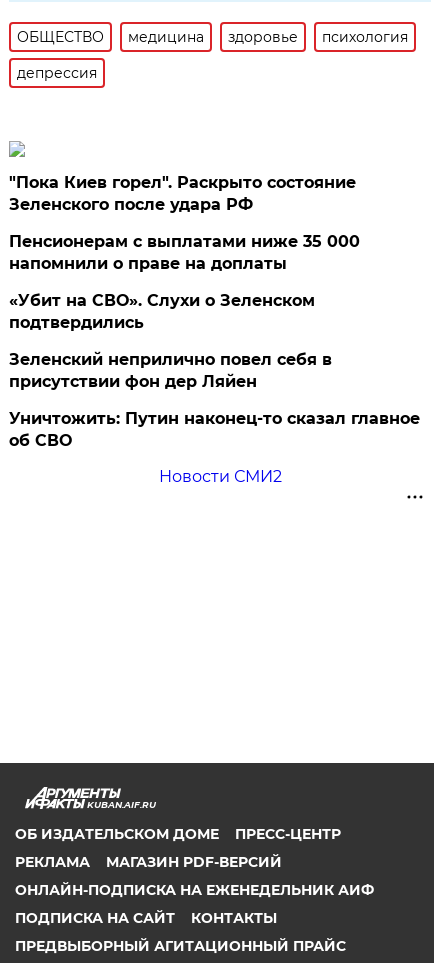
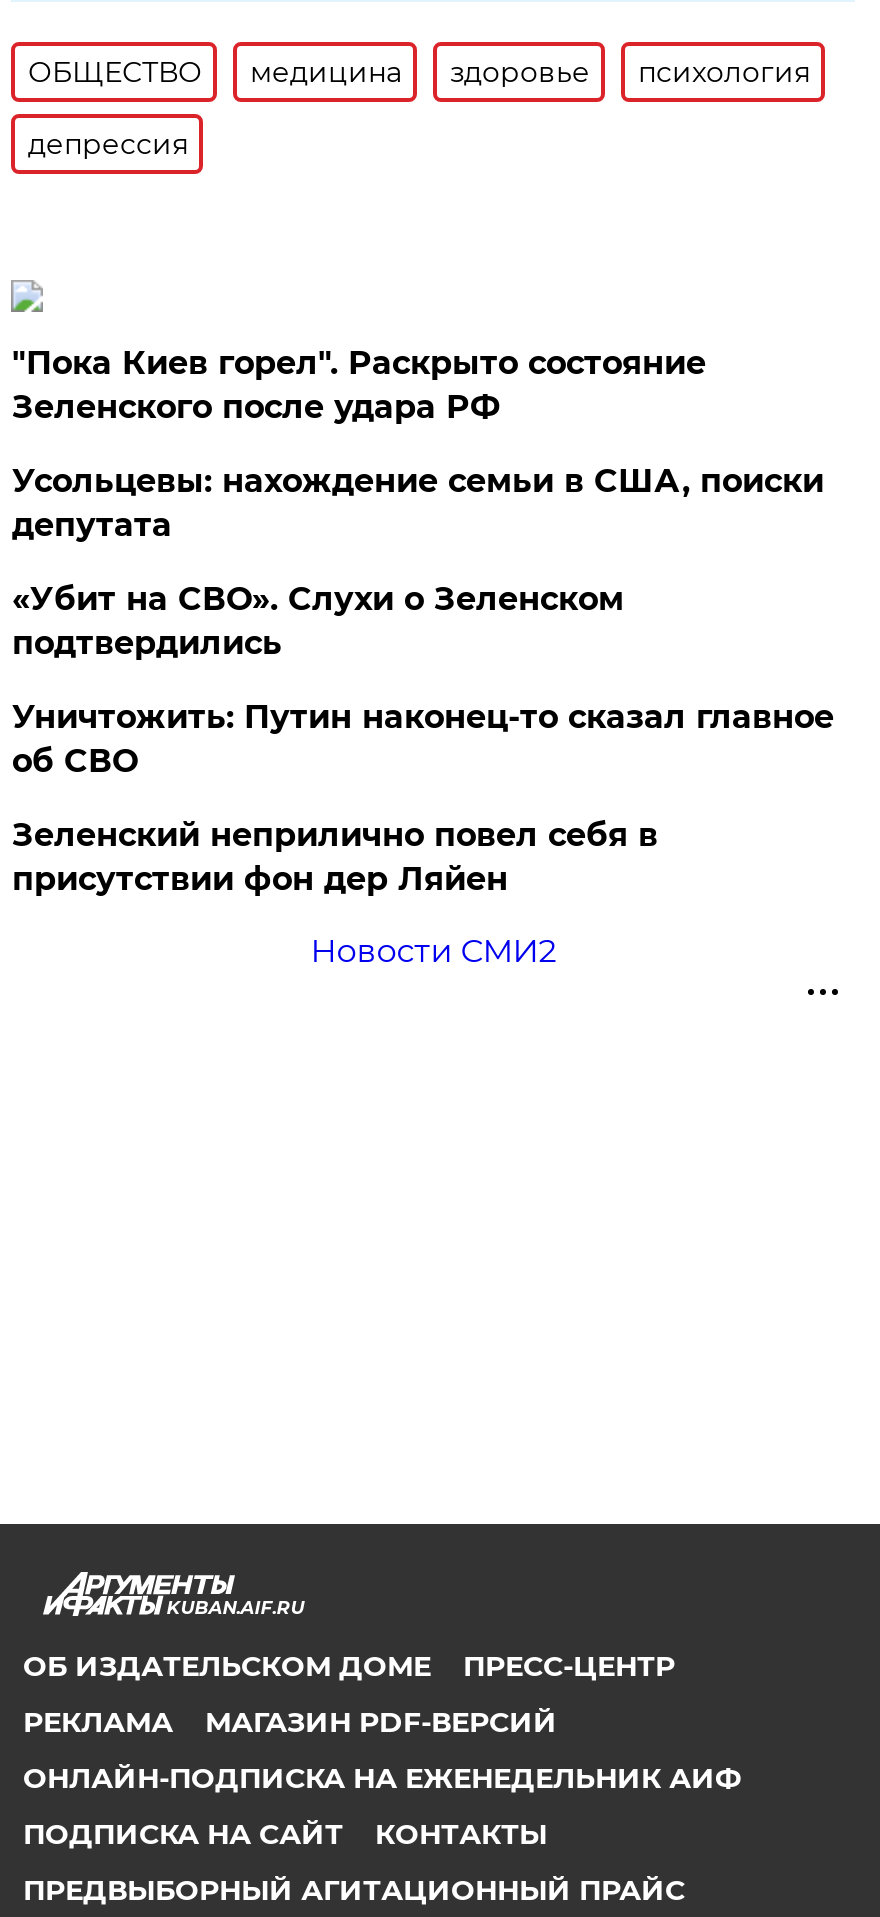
- Пенсионерам с выплатами ниже 35 000
- напомнили о праве на доплаты
+ Усольцевы: нахождение семьи в США, поиски
+ депутата

moved down: Зеленский неприлично повел cебя в | присутствии фон дер Ляйен

moved up: Уничтожить: Путин наконец-то сказал главное | об СВО
